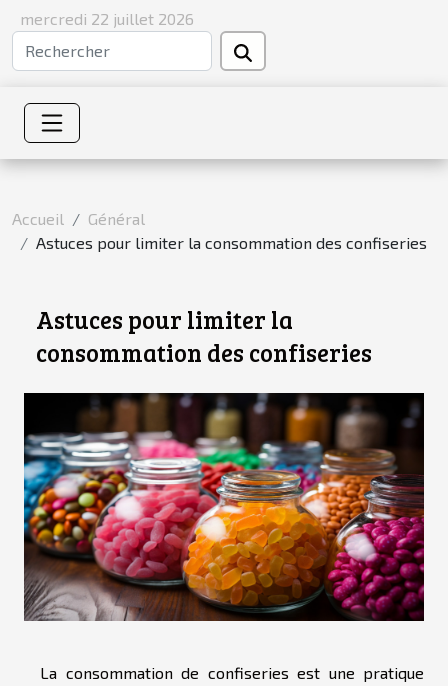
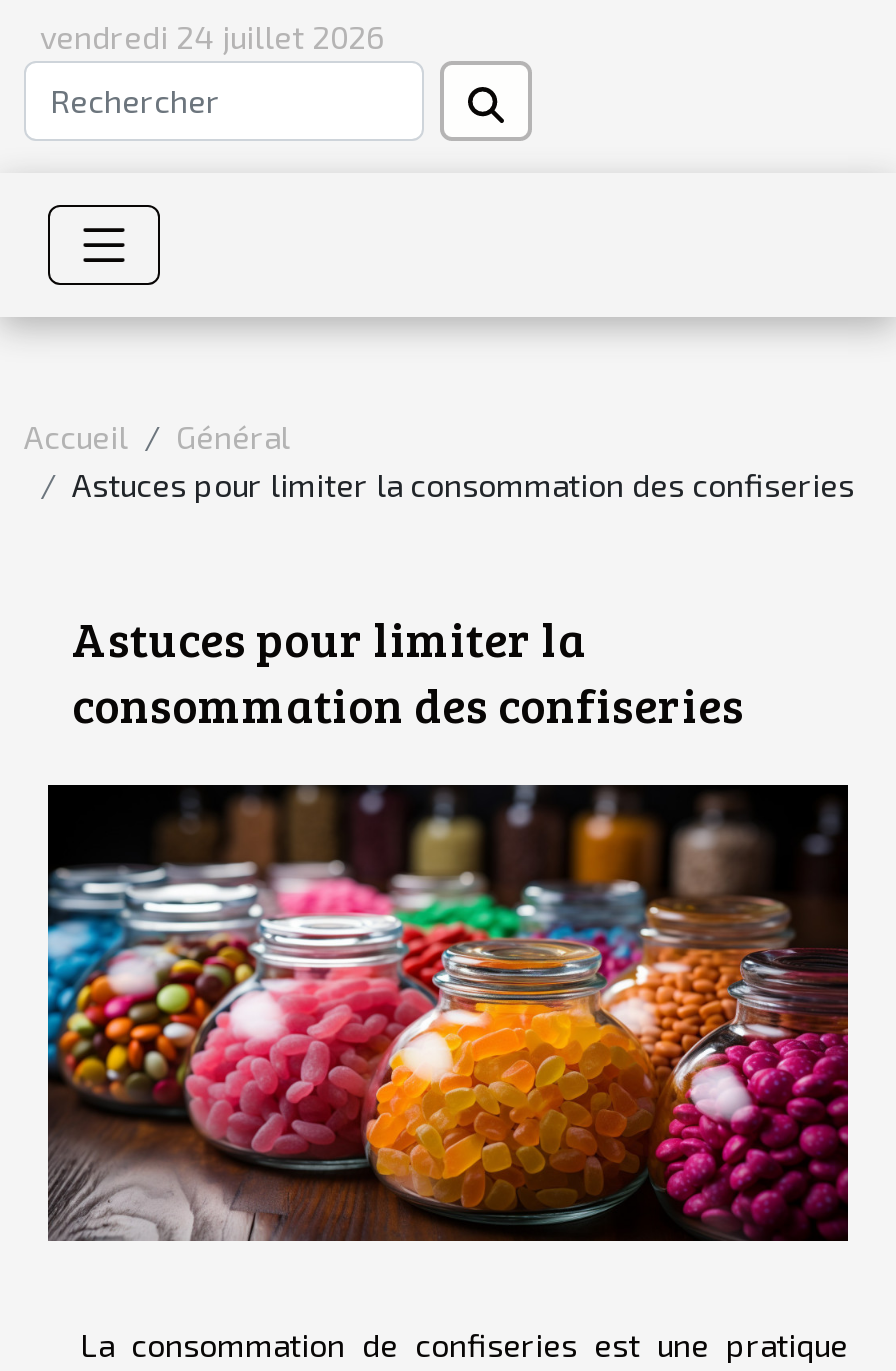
- mercredi 22 juillet 2026
+ vendredi 24 juillet 2026
